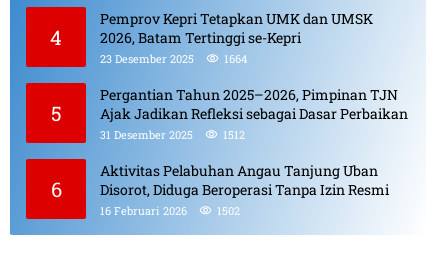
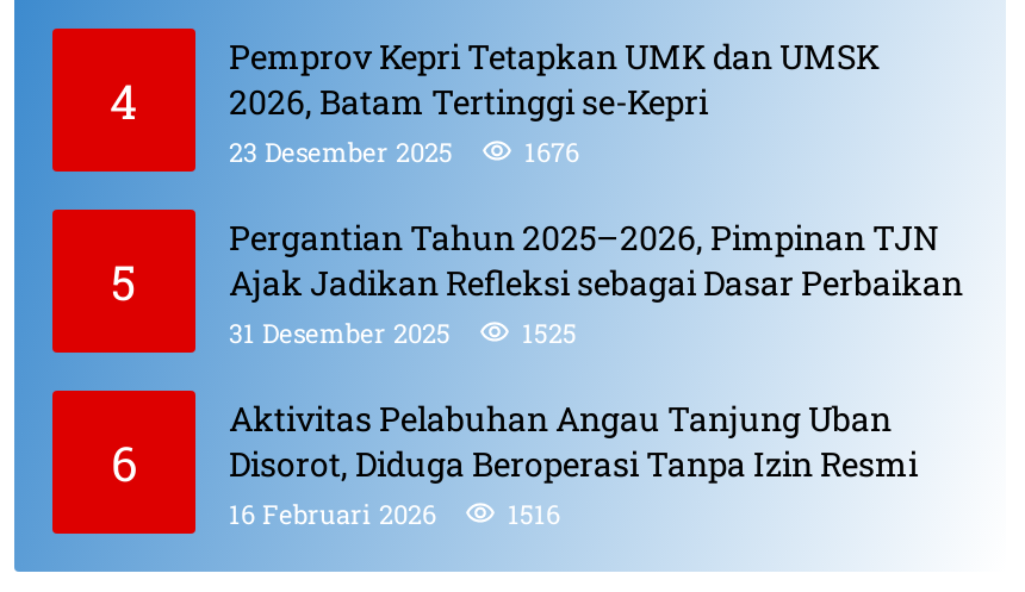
- 1664
+ 1676

- 31 Desember 2025 1512
+ 31 Desember 2025 1525

- 16 Februari 2026 1502
+ 16 Februari 2026 1516
